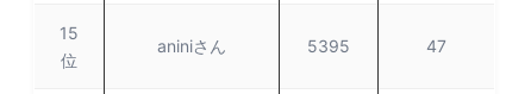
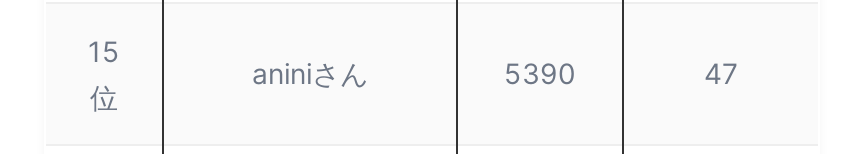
- 5395
+ 5390
